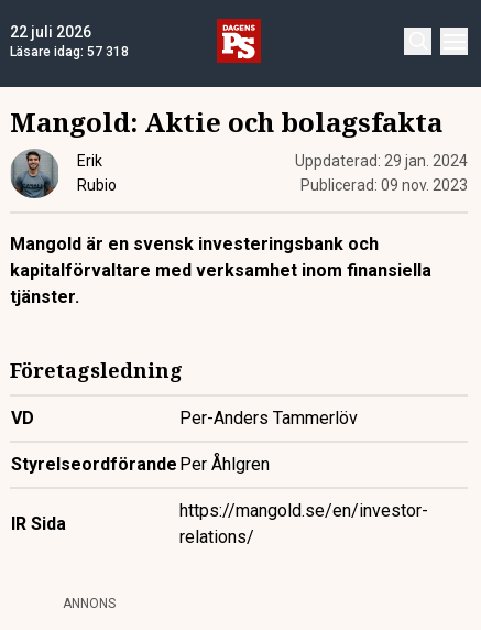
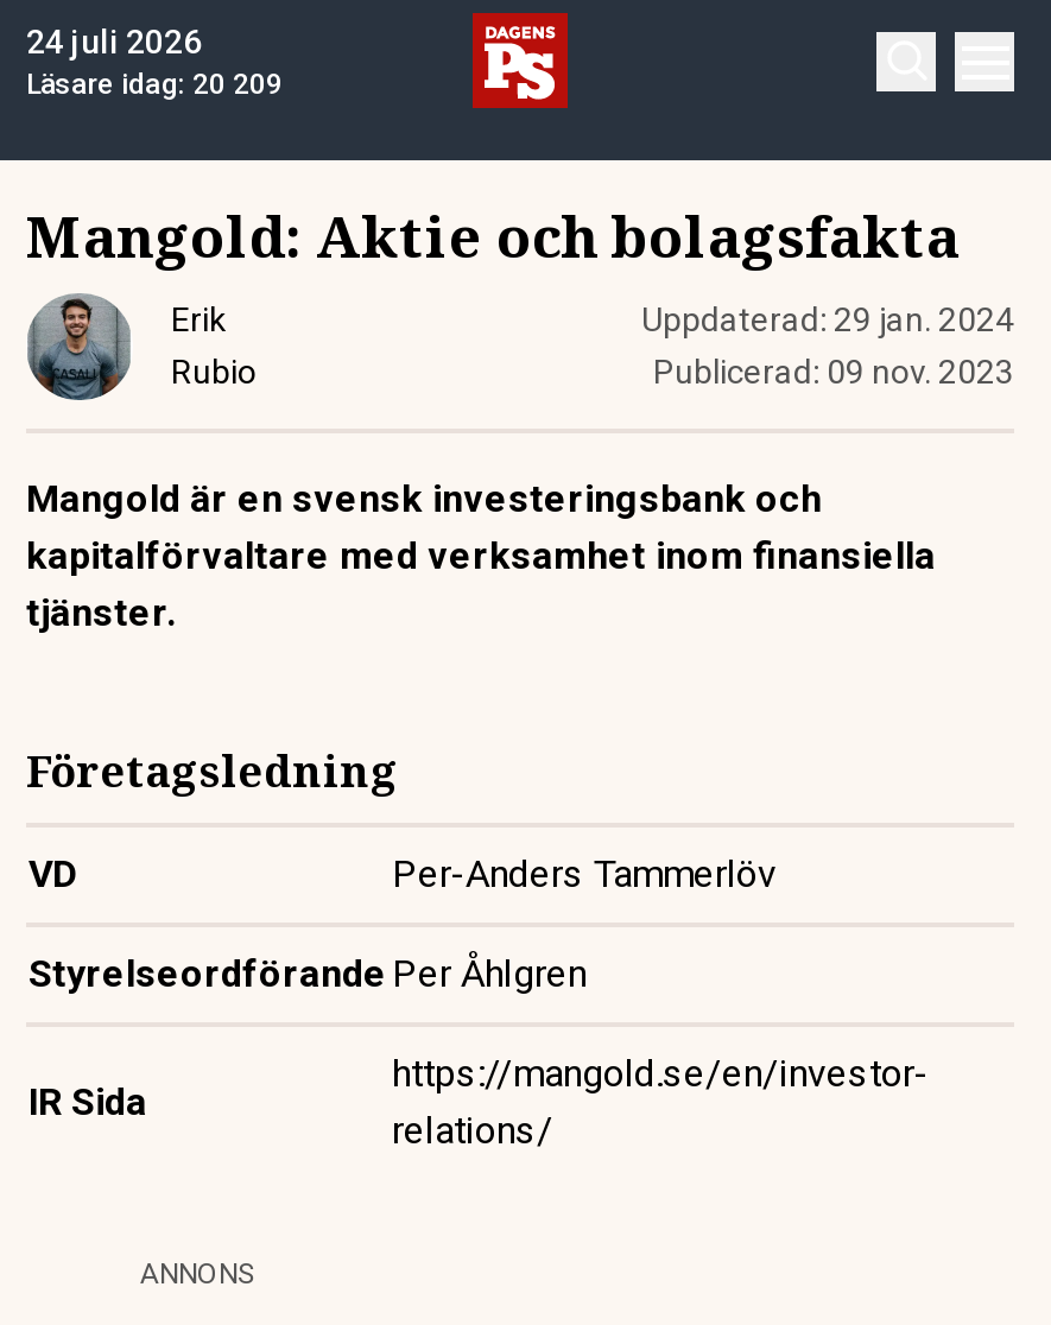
- 22 juli 2026
+ 24 juli 2026

- Läsare idag: 57 318
+ Läsare idag: 20 209
